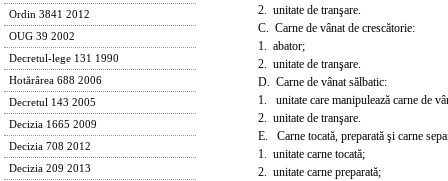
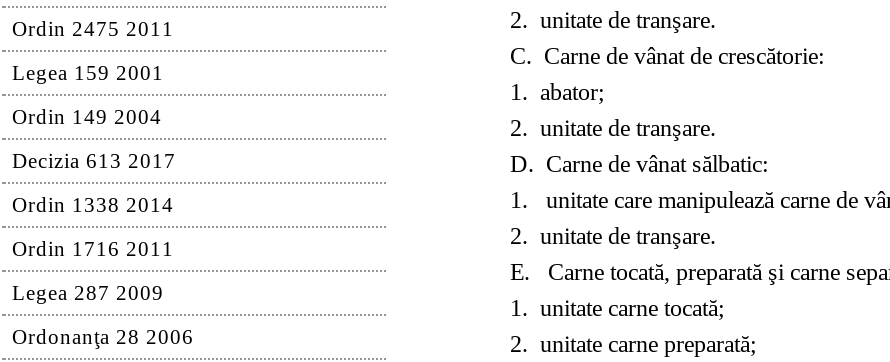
- Ordin 3841 2012
+ Ordin 2475 2011

- OUG 39 2002
+ Legea 159 2001

- Decretul-lege 131 1990
+ Ordin 149 2004

- Hotărârea 688 2006
+ Decizia 613 2017

- Decretul 143 2005
+ Ordin 1338 2014

- Decizia 1665 2009
+ Ordin 1716 2011

- Decizia 708 2012
+ Legea 287 2009

- Decizia 209 2013
+ Ordonanţa 28 2006
